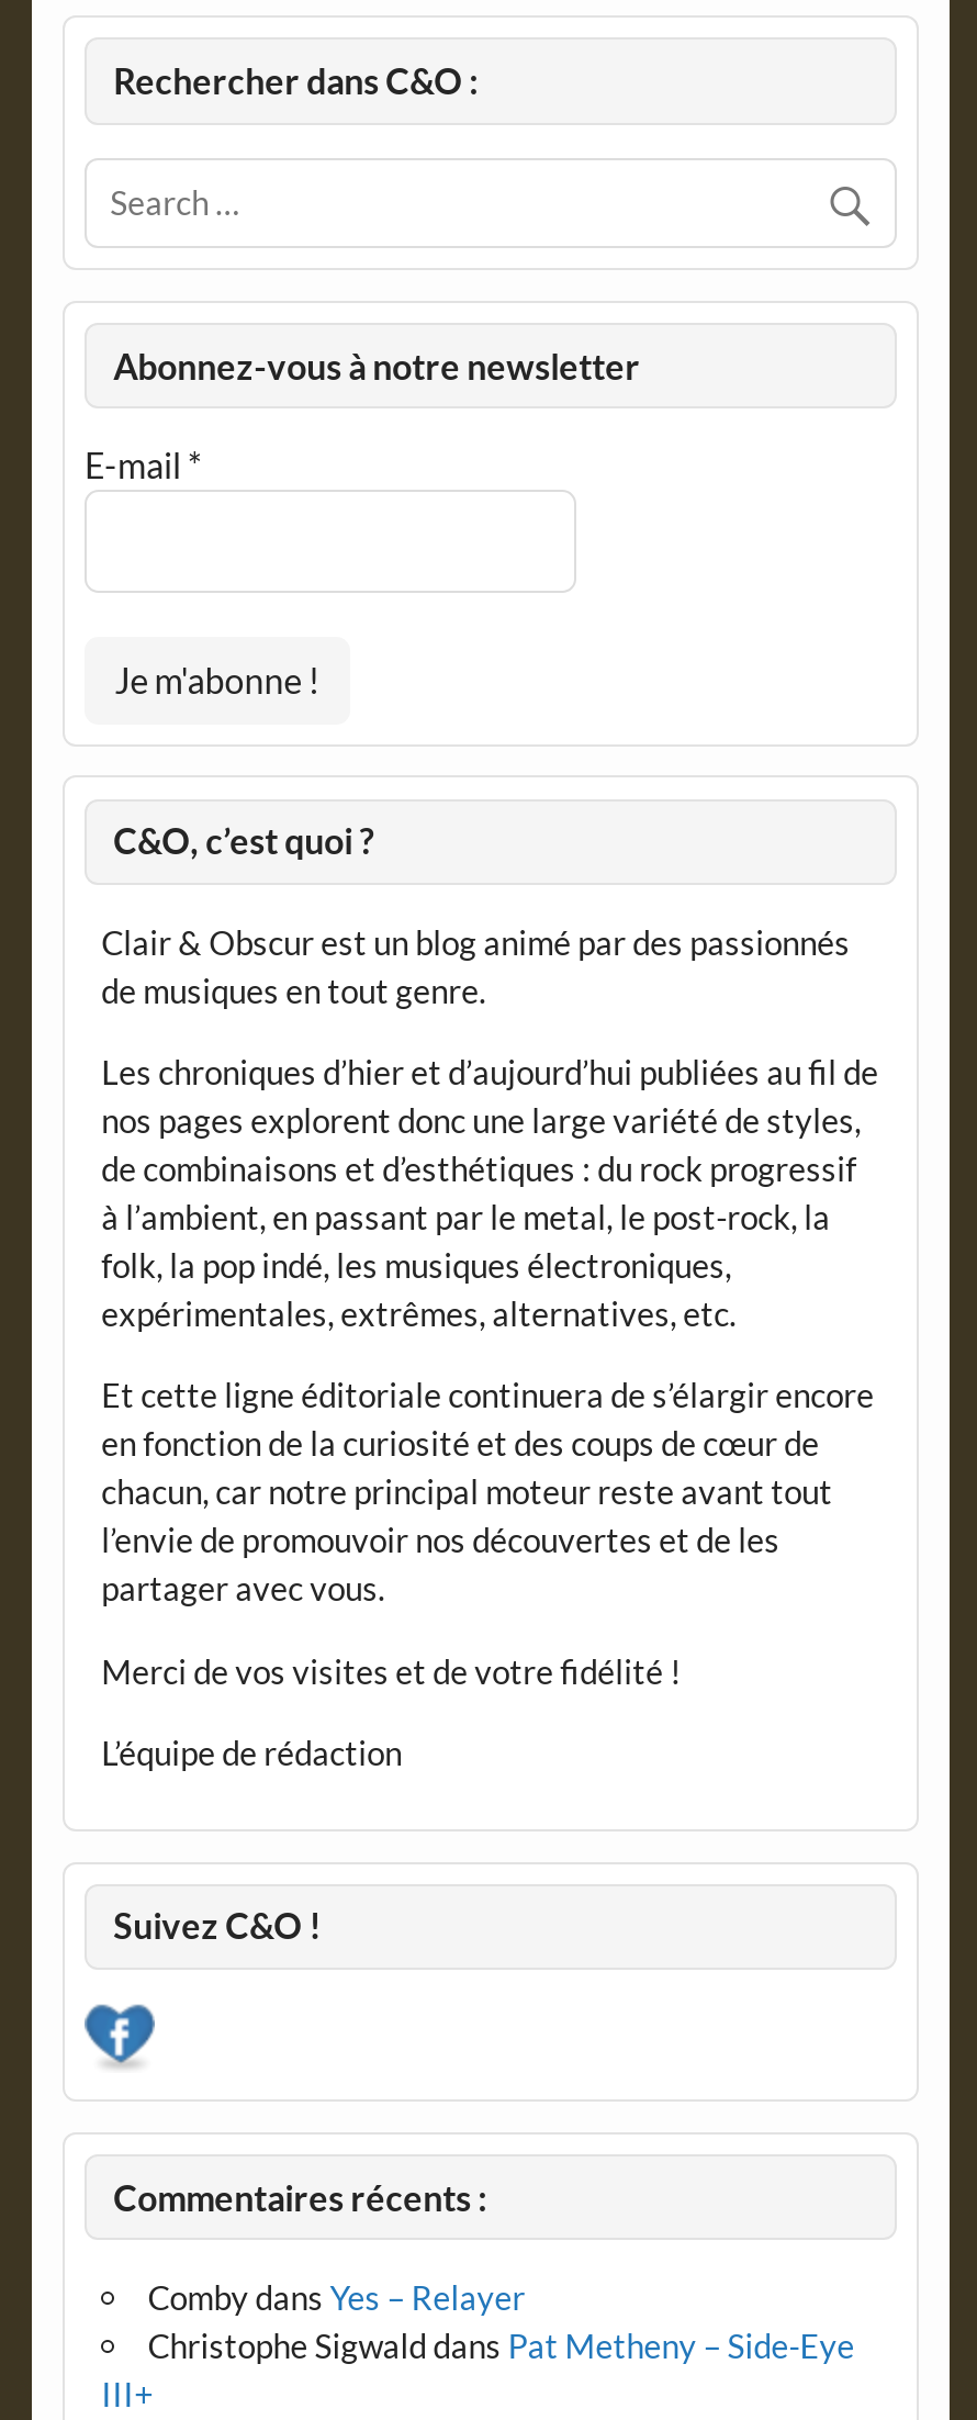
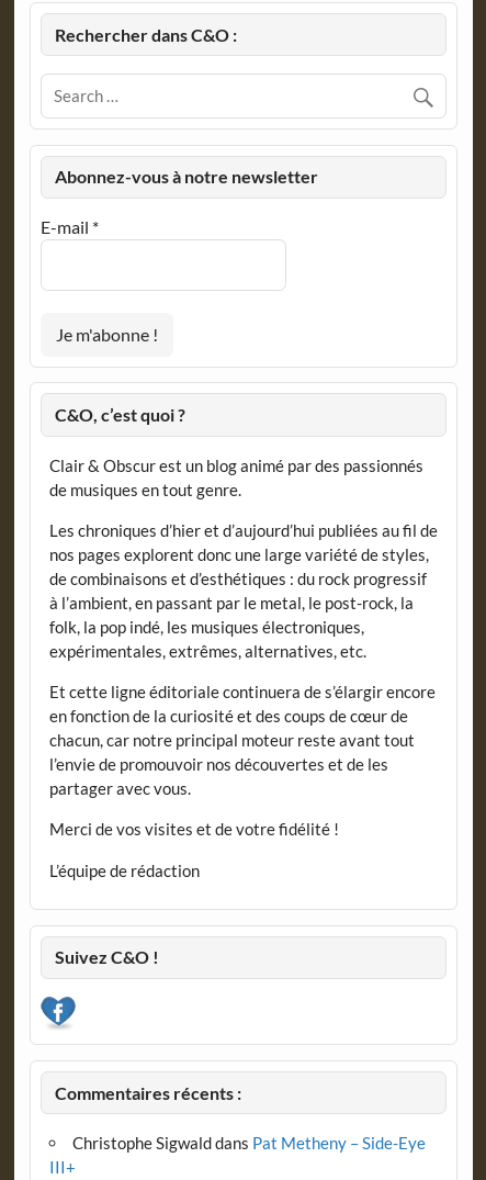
- Comby dans Yes – Relayer
